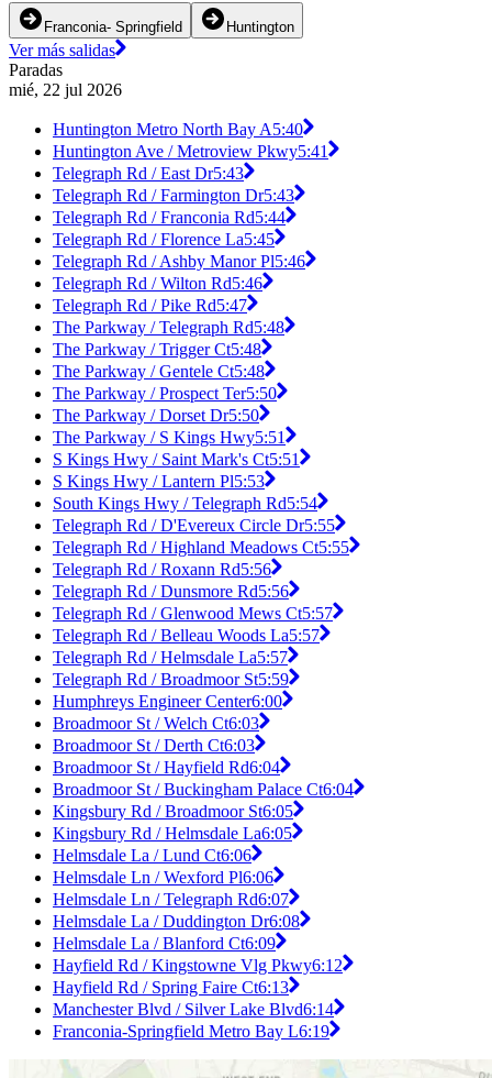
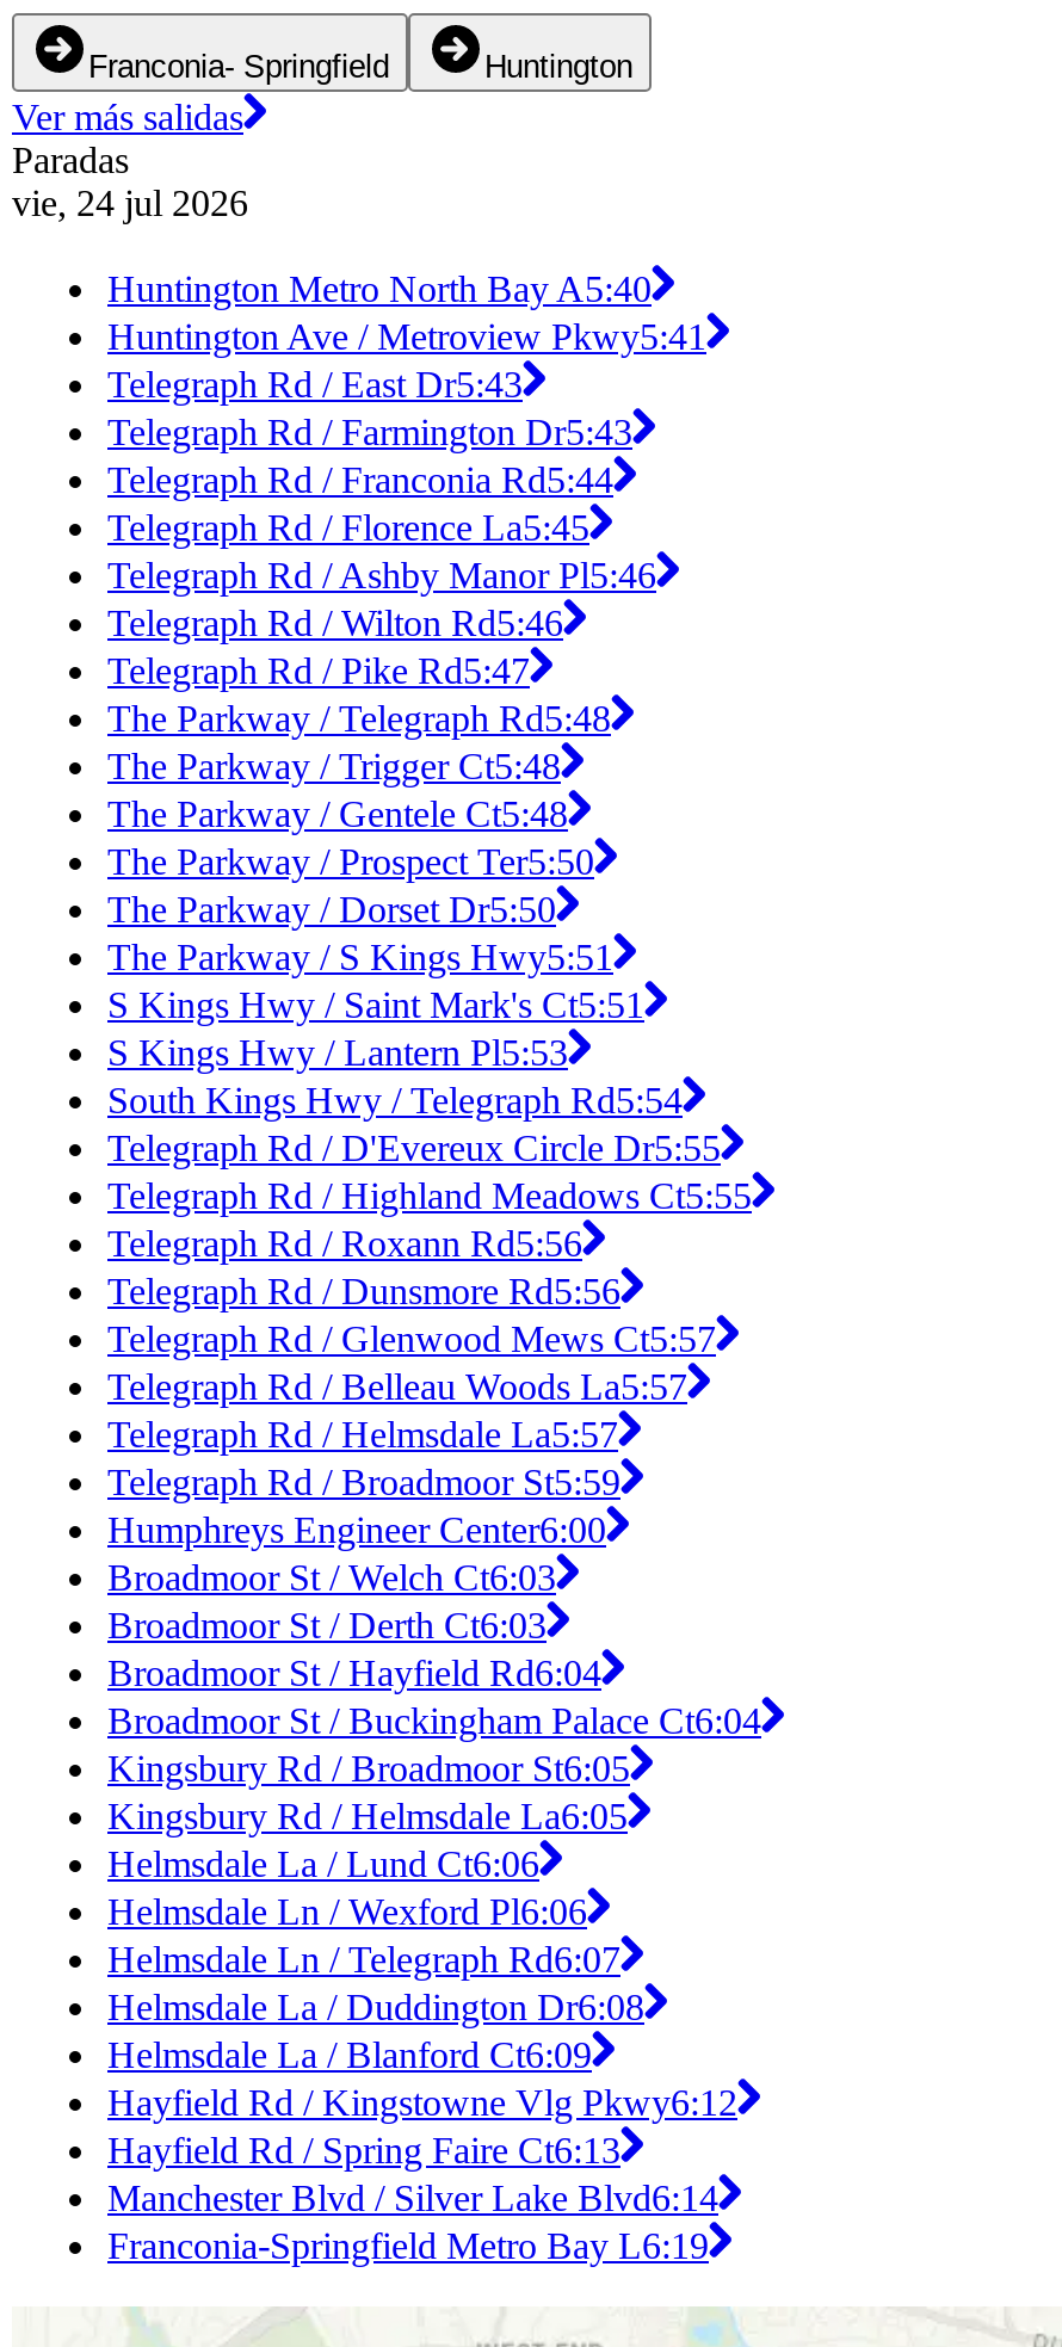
- mié, 22 jul 2026
+ vie, 24 jul 2026
